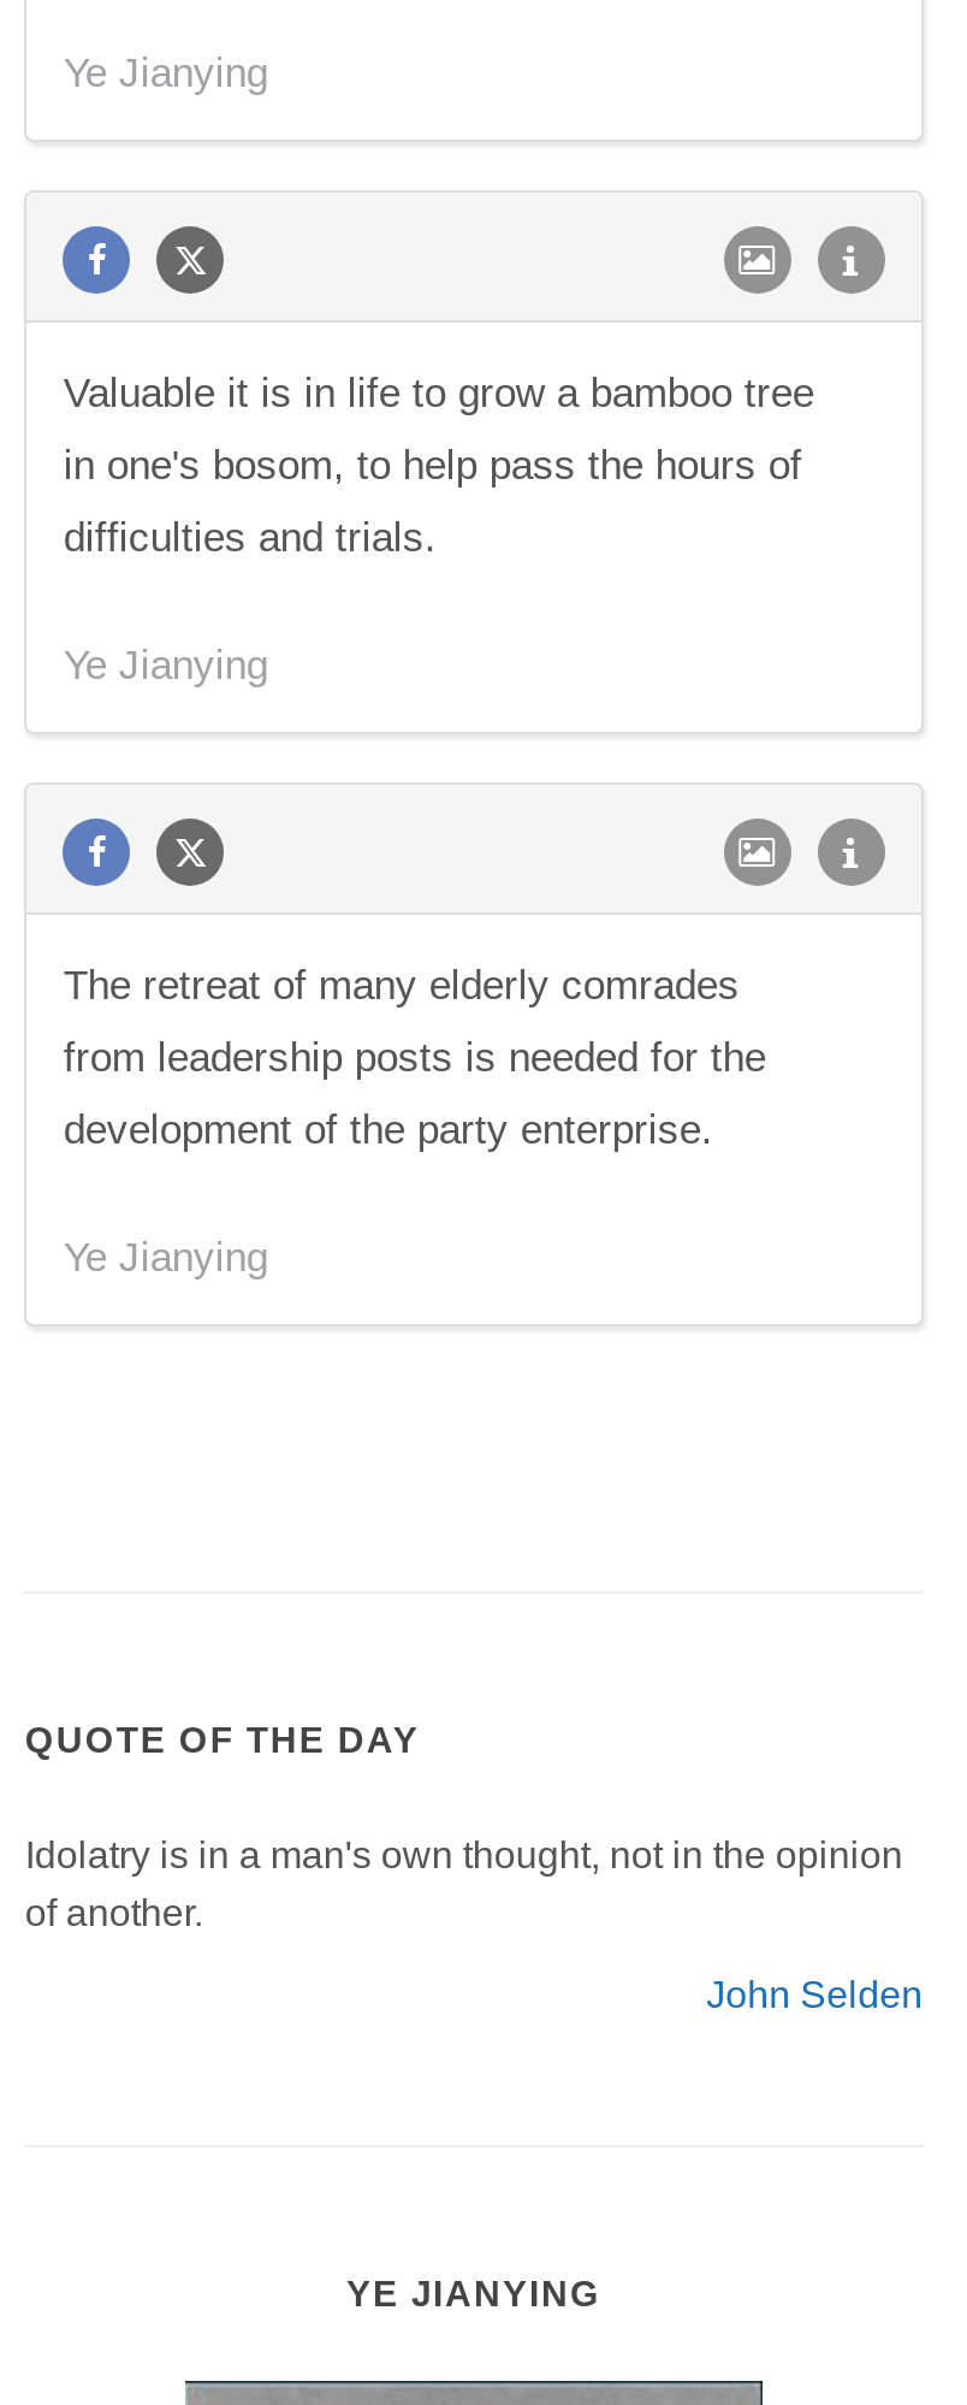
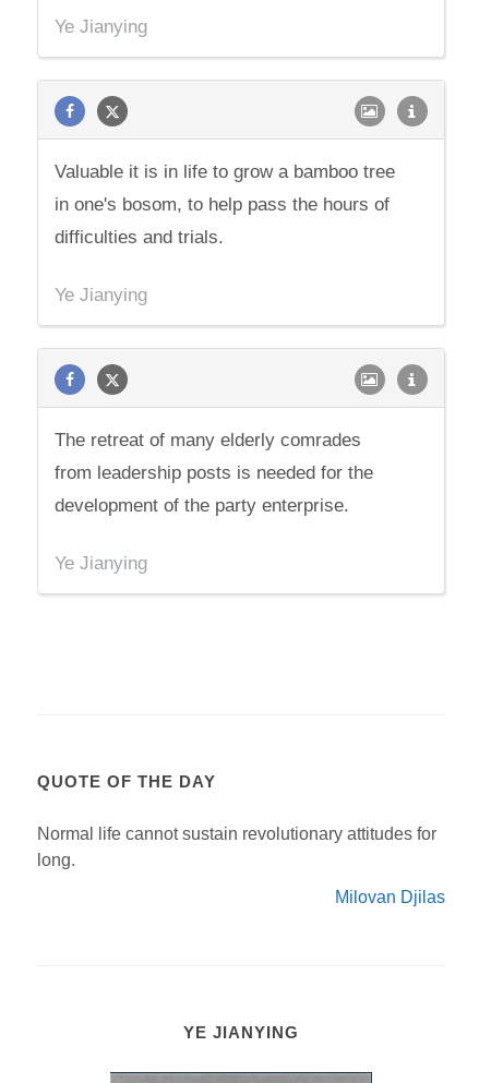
- Idolatry is in a man's own thought, not in the opinion
- of another.
+ Normal life cannot sustain revolutionary attitudes for
+ long.

- John Selden
+ Milovan Djilas
